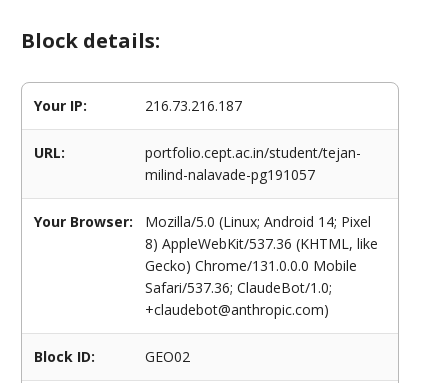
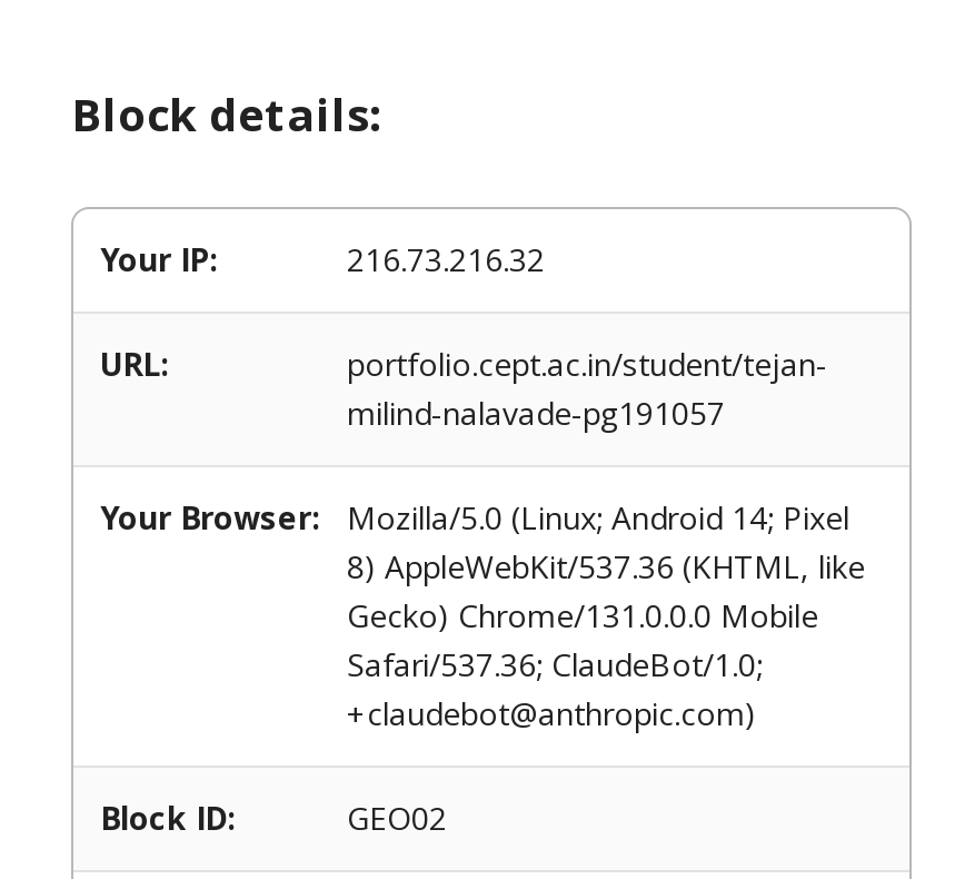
- 216.73.216.187
+ 216.73.216.32
